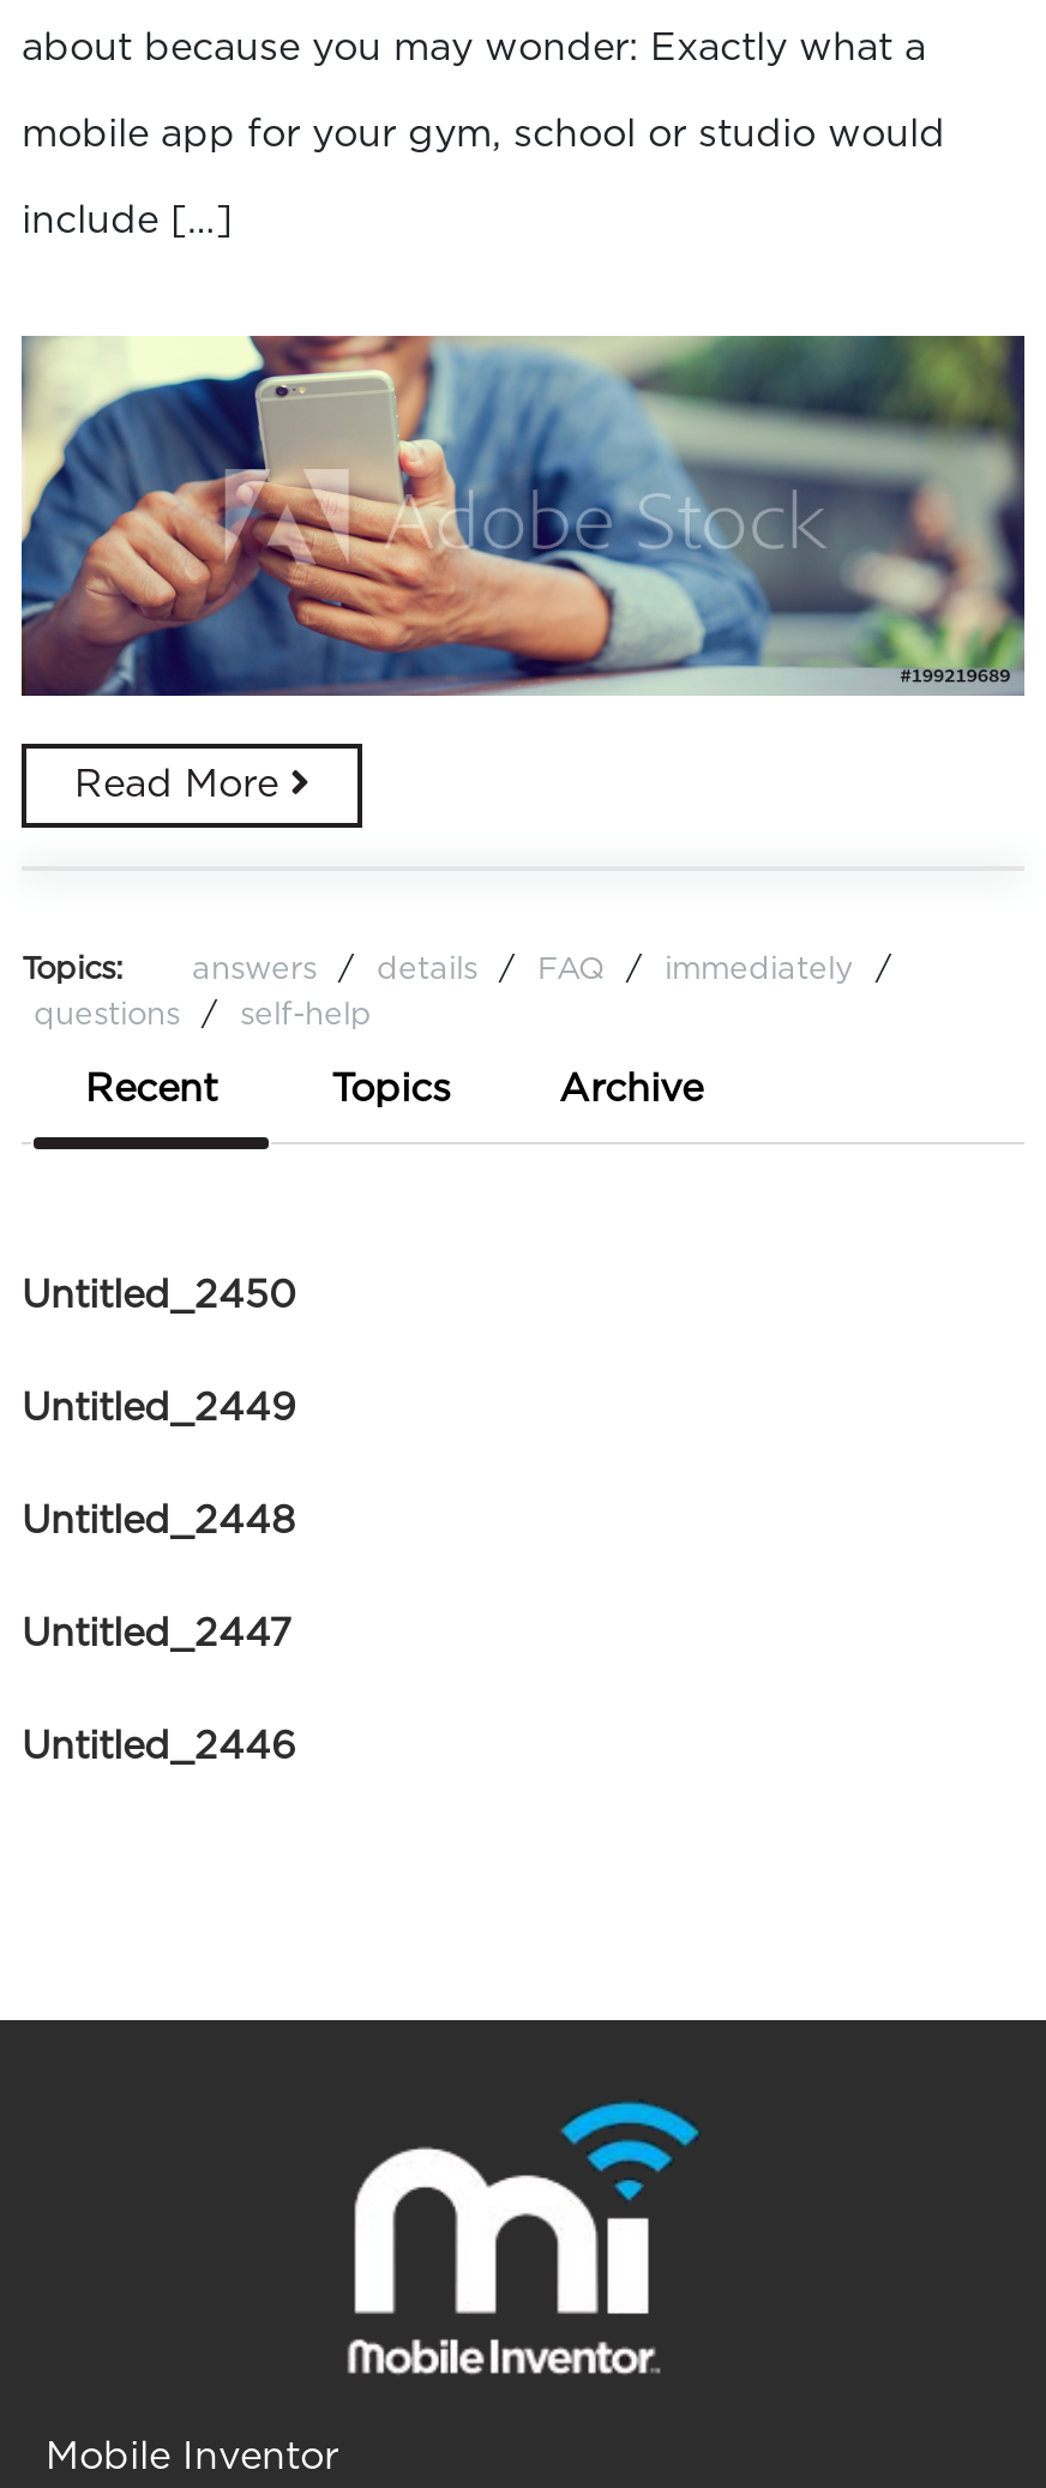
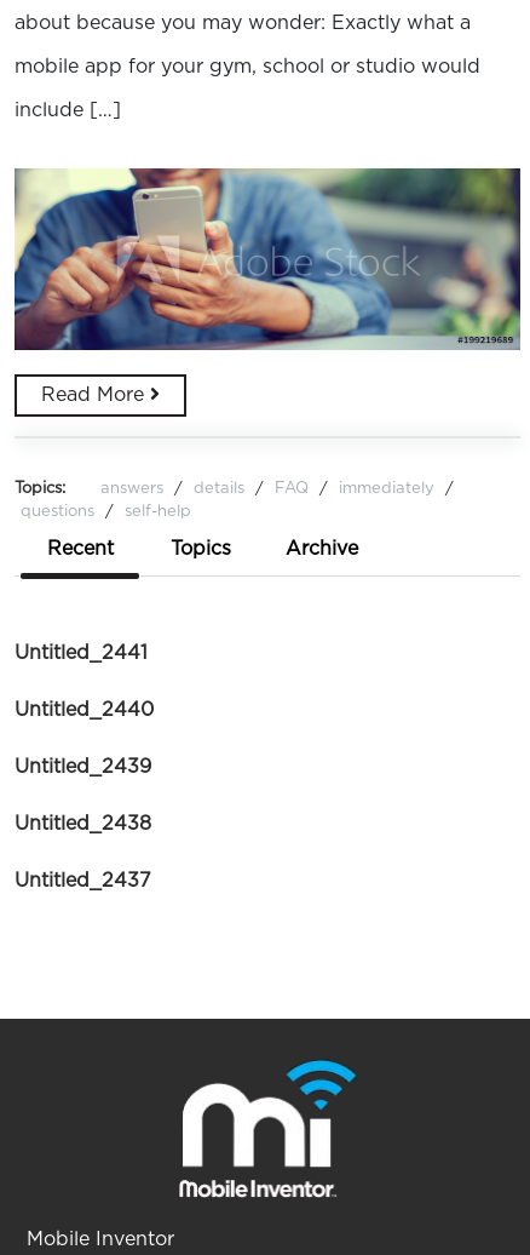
- Untitled_2450
+ Untitled_2441

- Untitled_2449
+ Untitled_2440

- Untitled_2448
+ Untitled_2439

- Untitled_2447
+ Untitled_2438

- Untitled_2446
+ Untitled_2437
